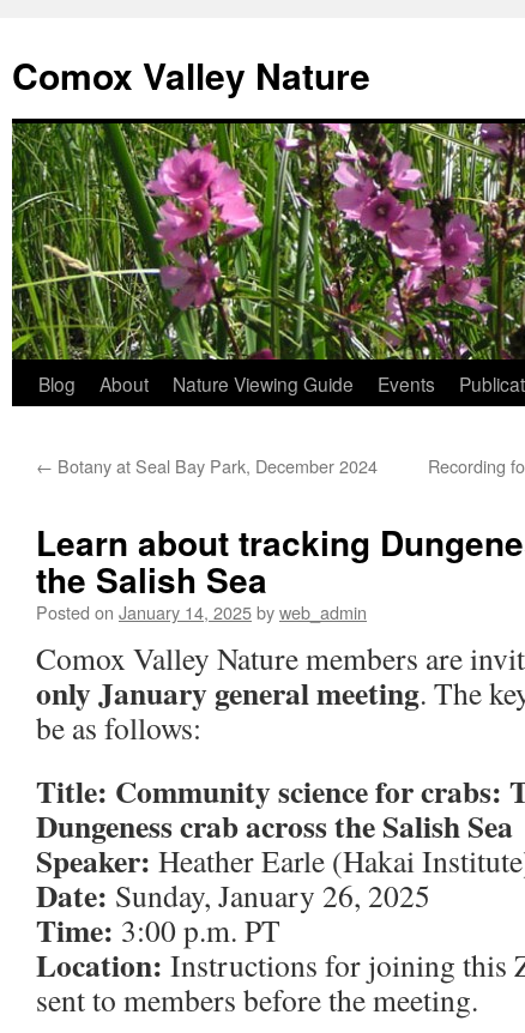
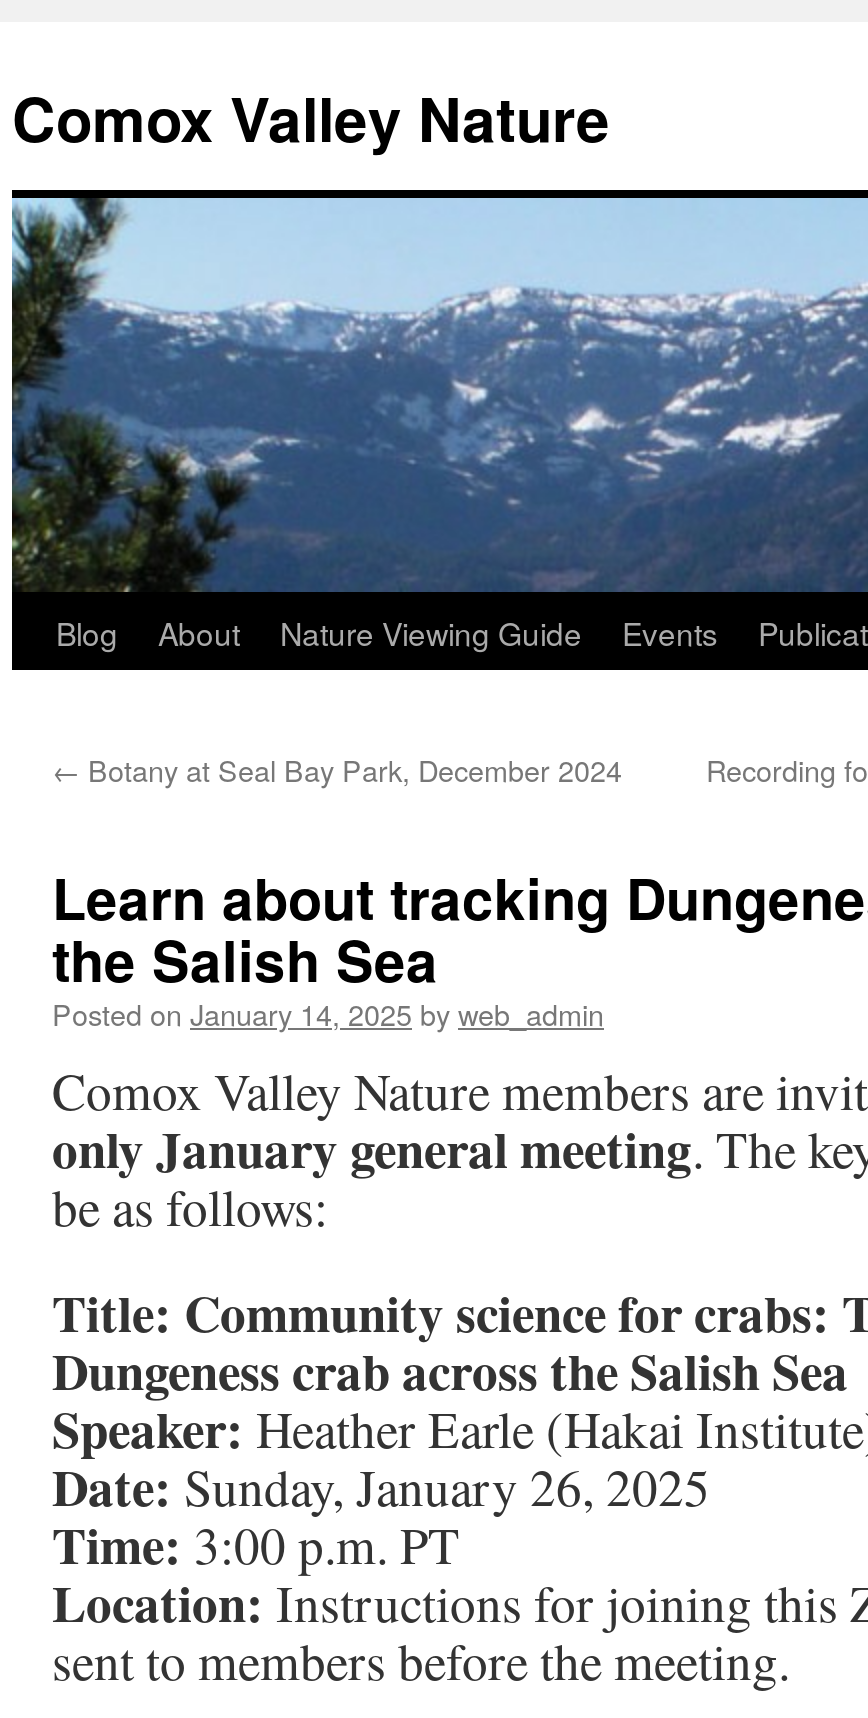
- [image]
+ [image]
